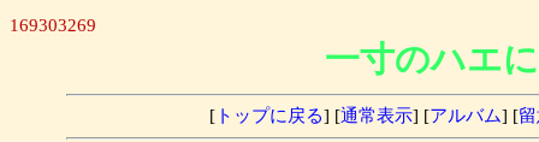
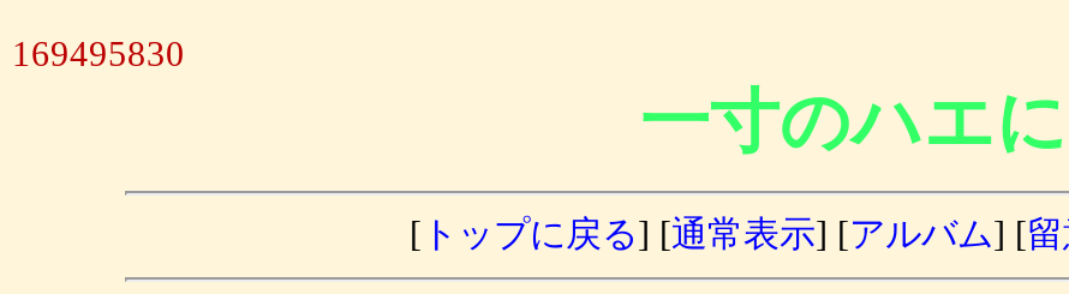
- 169303269
+ 169495830
